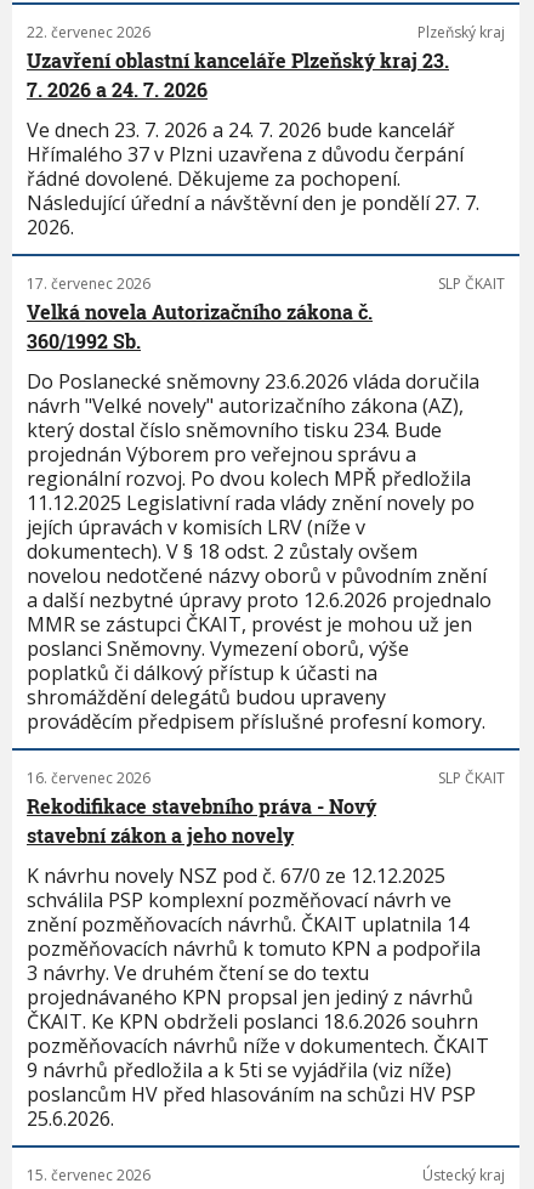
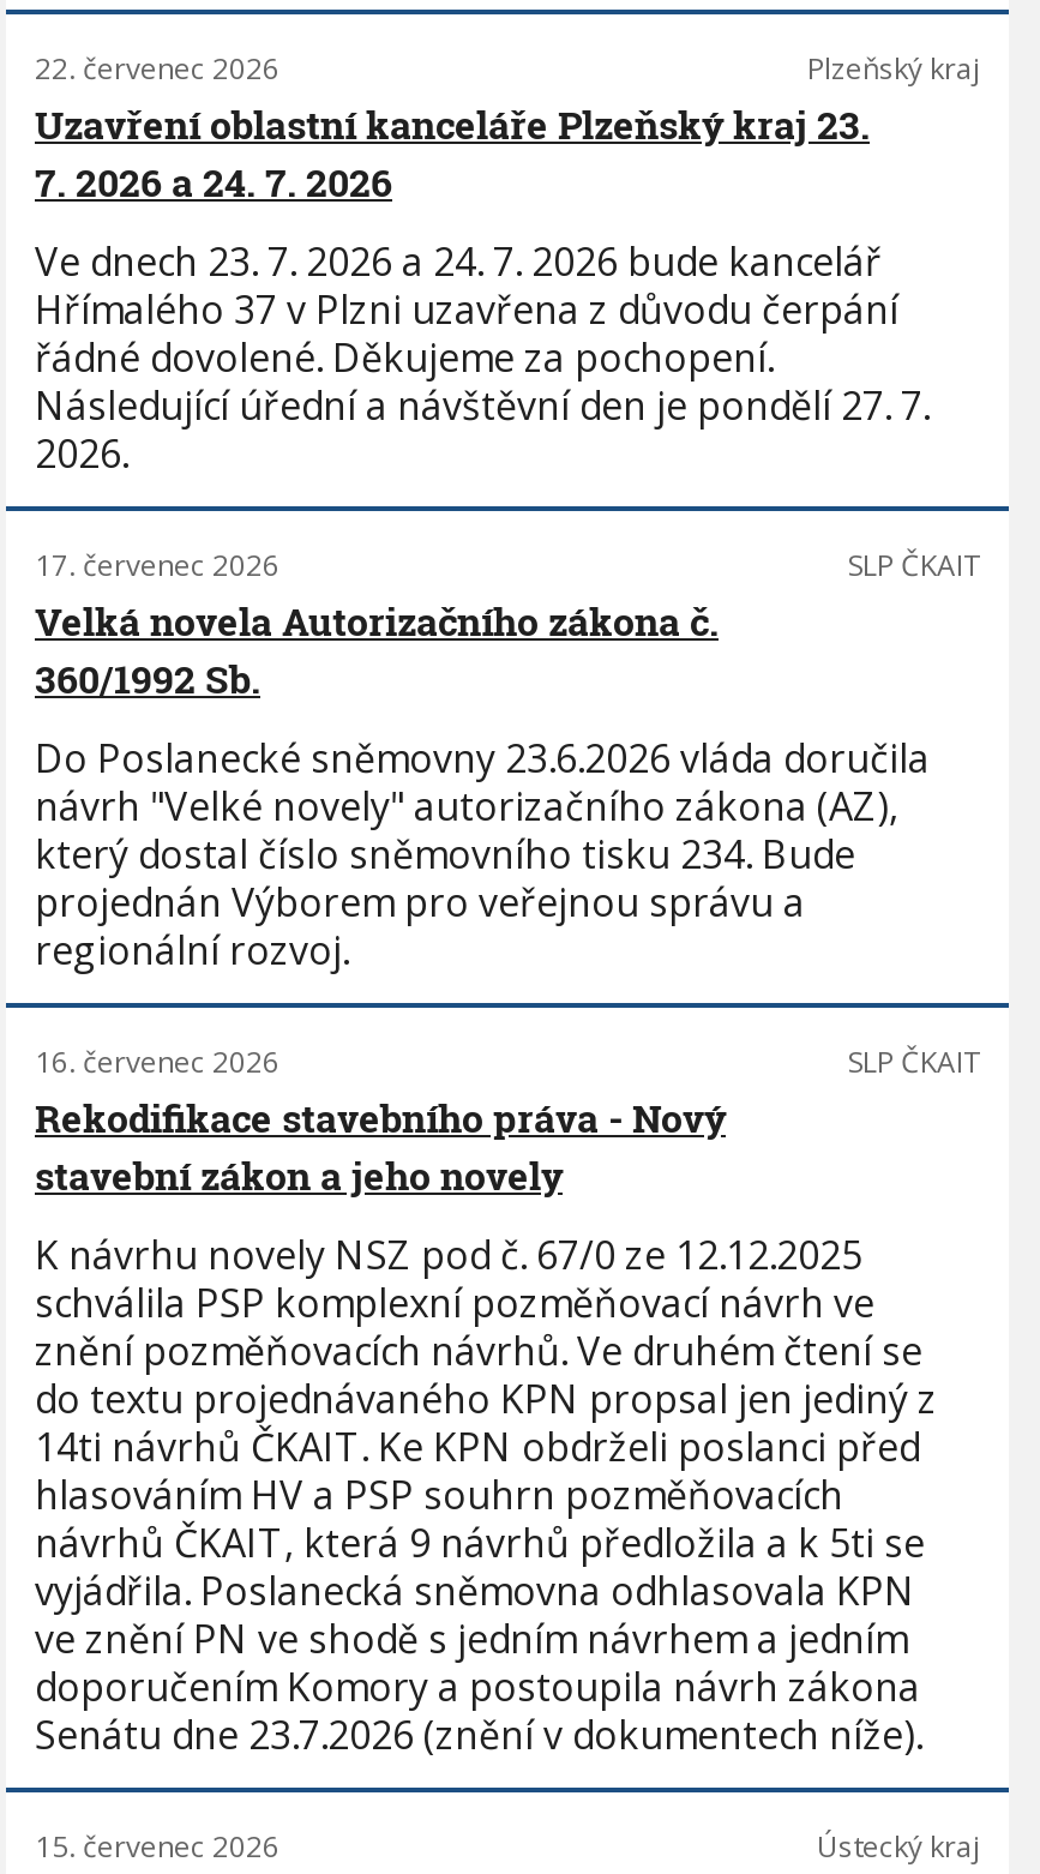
- regionální rozvoj. Po dvou kolech MPŘ předložila
- 11.12.2025 Legislativní rada vlády znění novely po
- jejích úpravách v komisích LRV (níže v
- dokumentech). V § 18 odst. 2 zůstaly ovšem
- novelou nedotčené názvy oborů v původním znění
- a další nezbytné úpravy proto 12.6.2026 projednalo
- MMR se zástupci ČKAIT, provést je mohou už jen
- poslanci Sněmovny. Vymezení oborů, výše
- poplatků či dálkový přístup k účasti na
- shromáždění delegátů budou upraveny
- prováděcím předpisem příslušné profesní komory.
+ regionální rozvoj.

- znění pozměňovacích návrhů. ČKAIT uplatnila 14
- pozměňovacích návrhů k tomuto KPN a podpořila
- 3 návrhy. Ve druhém čtení se do textu
- projednávaného KPN propsal jen jediný z návrhů
- ČKAIT. Ke KPN obdrželi poslanci 18.6.2026 souhrn
- pozměňovacích návrhů níže v dokumentech. ČKAIT
- 9 návrhů předložila a k 5ti se vyjádřila (viz níže)
- poslancům HV před hlasováním na schůzi HV PSP
- 25.6.2026.
+ znění pozměňovacích návrhů. Ve druhém čtení se
+ do textu projednávaného KPN propsal jen jediný z
+ 14ti návrhů ČKAIT. Ke KPN obdrželi poslanci před
+ hlasováním HV a PSP souhrn pozměňovacích
+ návrhů ČKAIT, která 9 návrhů předložila a k 5ti se
+ vyjádřila. Poslanecká sněmovna odhlasovala KPN
+ ve znění PN ve shodě s jedním návrhem a jedním
+ doporučením Komory a postoupila návrh zákona
+ Senátu dne 23.7.2026 (znění v dokumentech níže).
